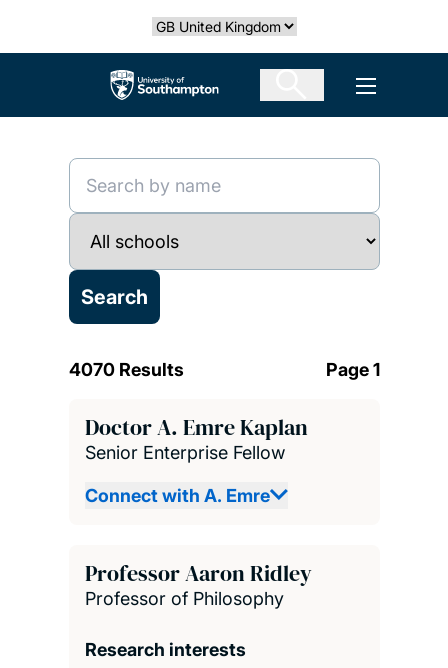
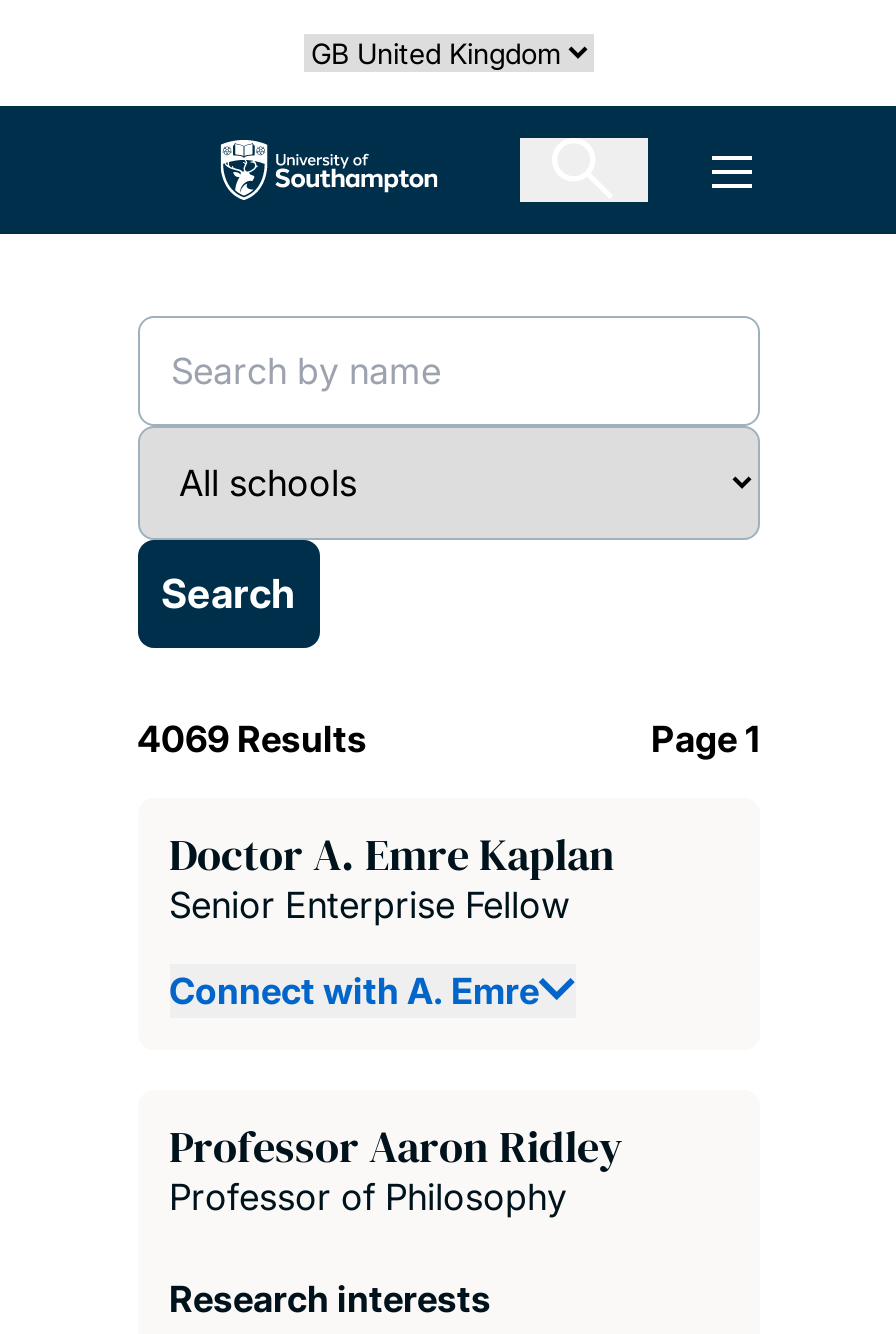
- 4070 Results
+ 4069 Results
